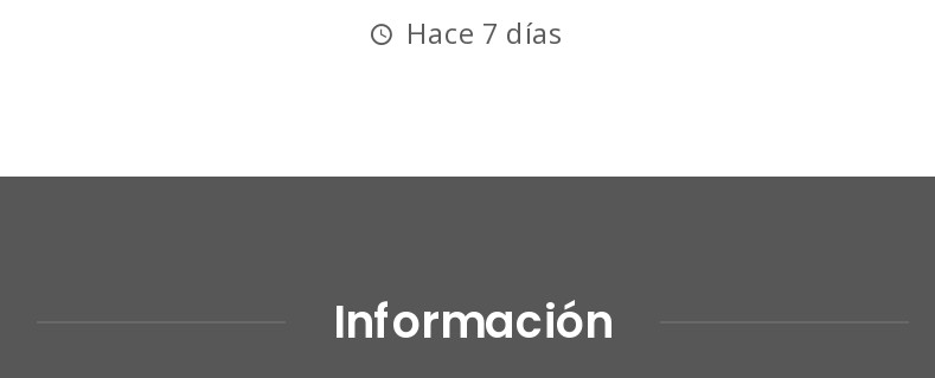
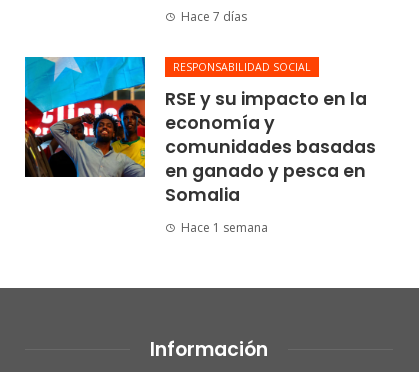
+ [image]
+ RESPONSABILIDAD SOCIAL
+ RSE y su impacto en la
+ economía y
+ comunidades basadas
+ en ganado y pesca en
+ Somalia
+ Hace 1 semana
